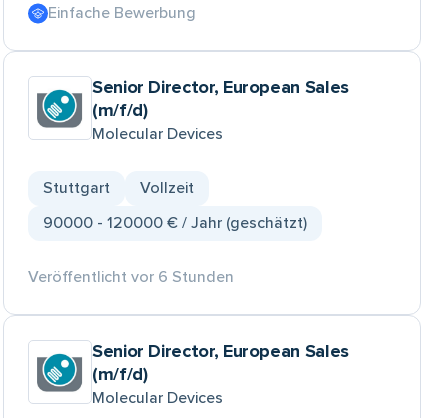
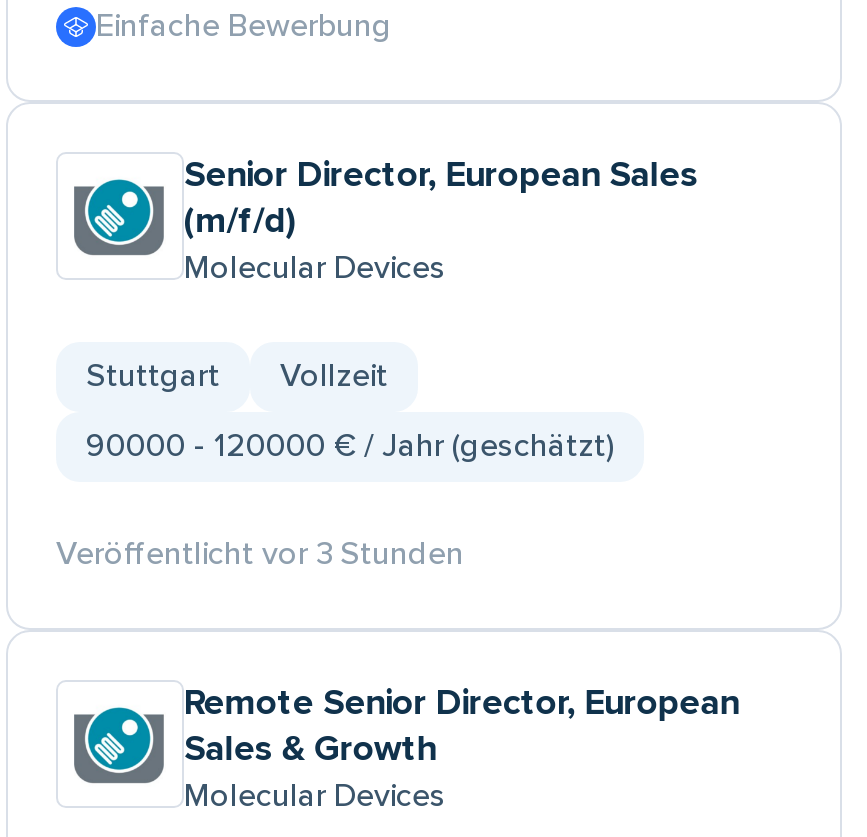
- Veröffentlicht vor 6 Stunden
+ Veröffentlicht vor 3 Stunden

- Senior Director, European Sales
- (m/f/d)
+ Remote Senior Director, European
+ Sales & Growth
